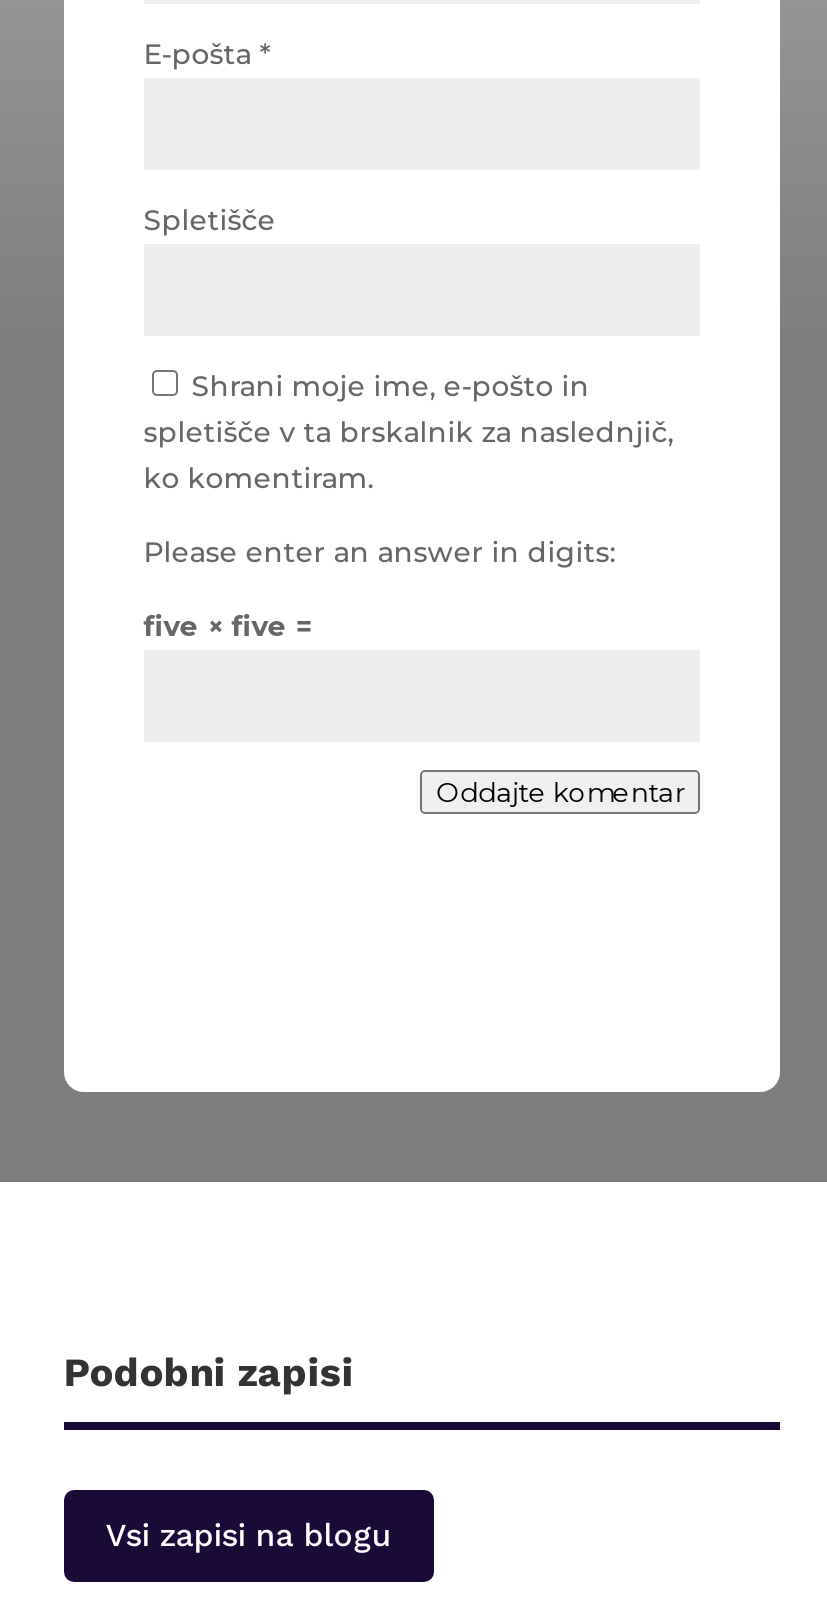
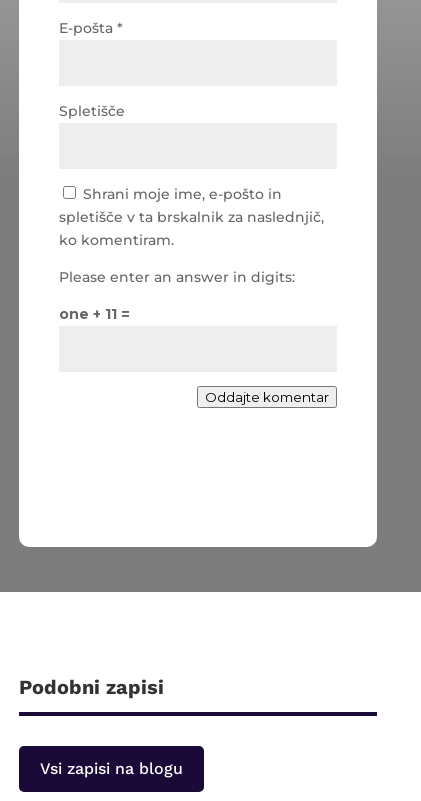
- five × five =
+ one + 11 =
